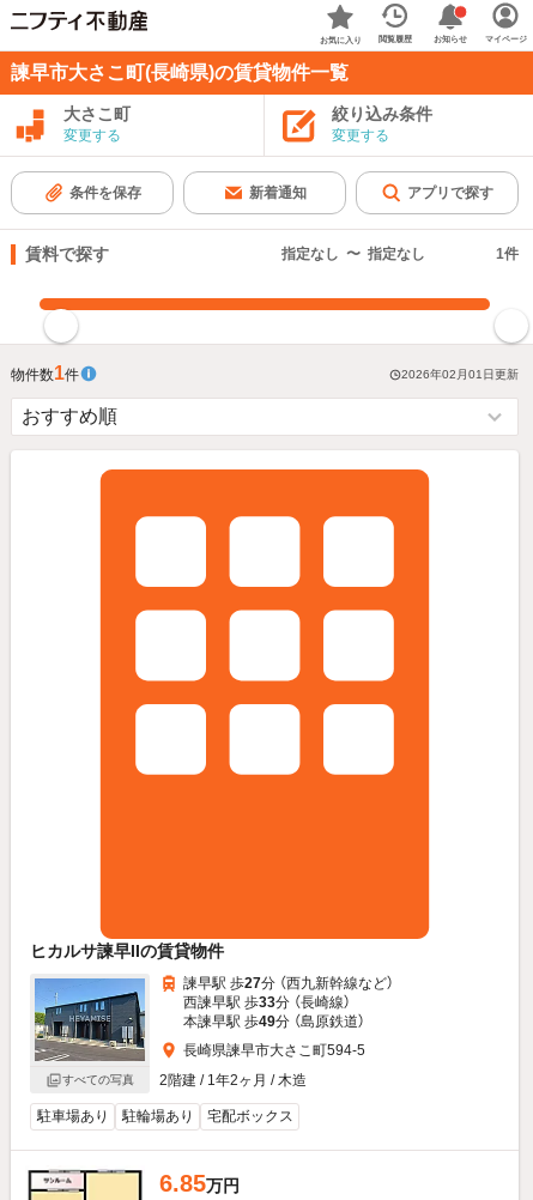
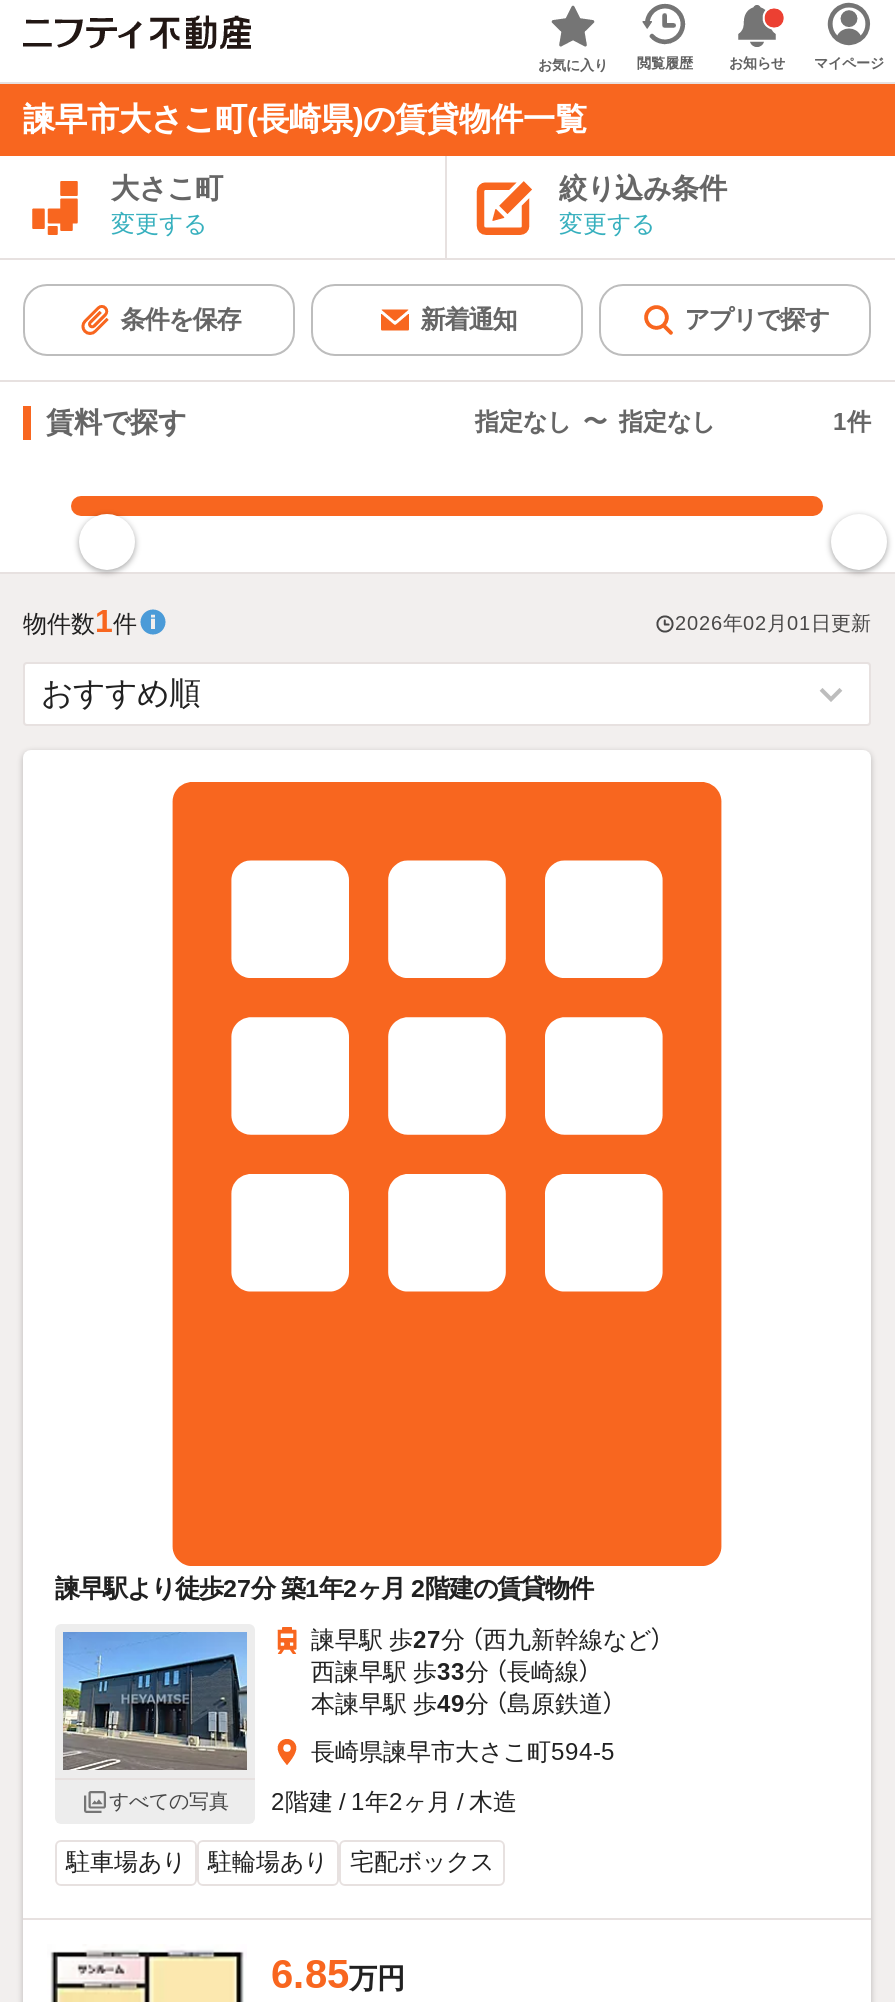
- ヒカルサ諫早IIの賃貸物件
+ 諫早駅より徒歩27分 築1年2ヶ月 2階建の賃貸物件
